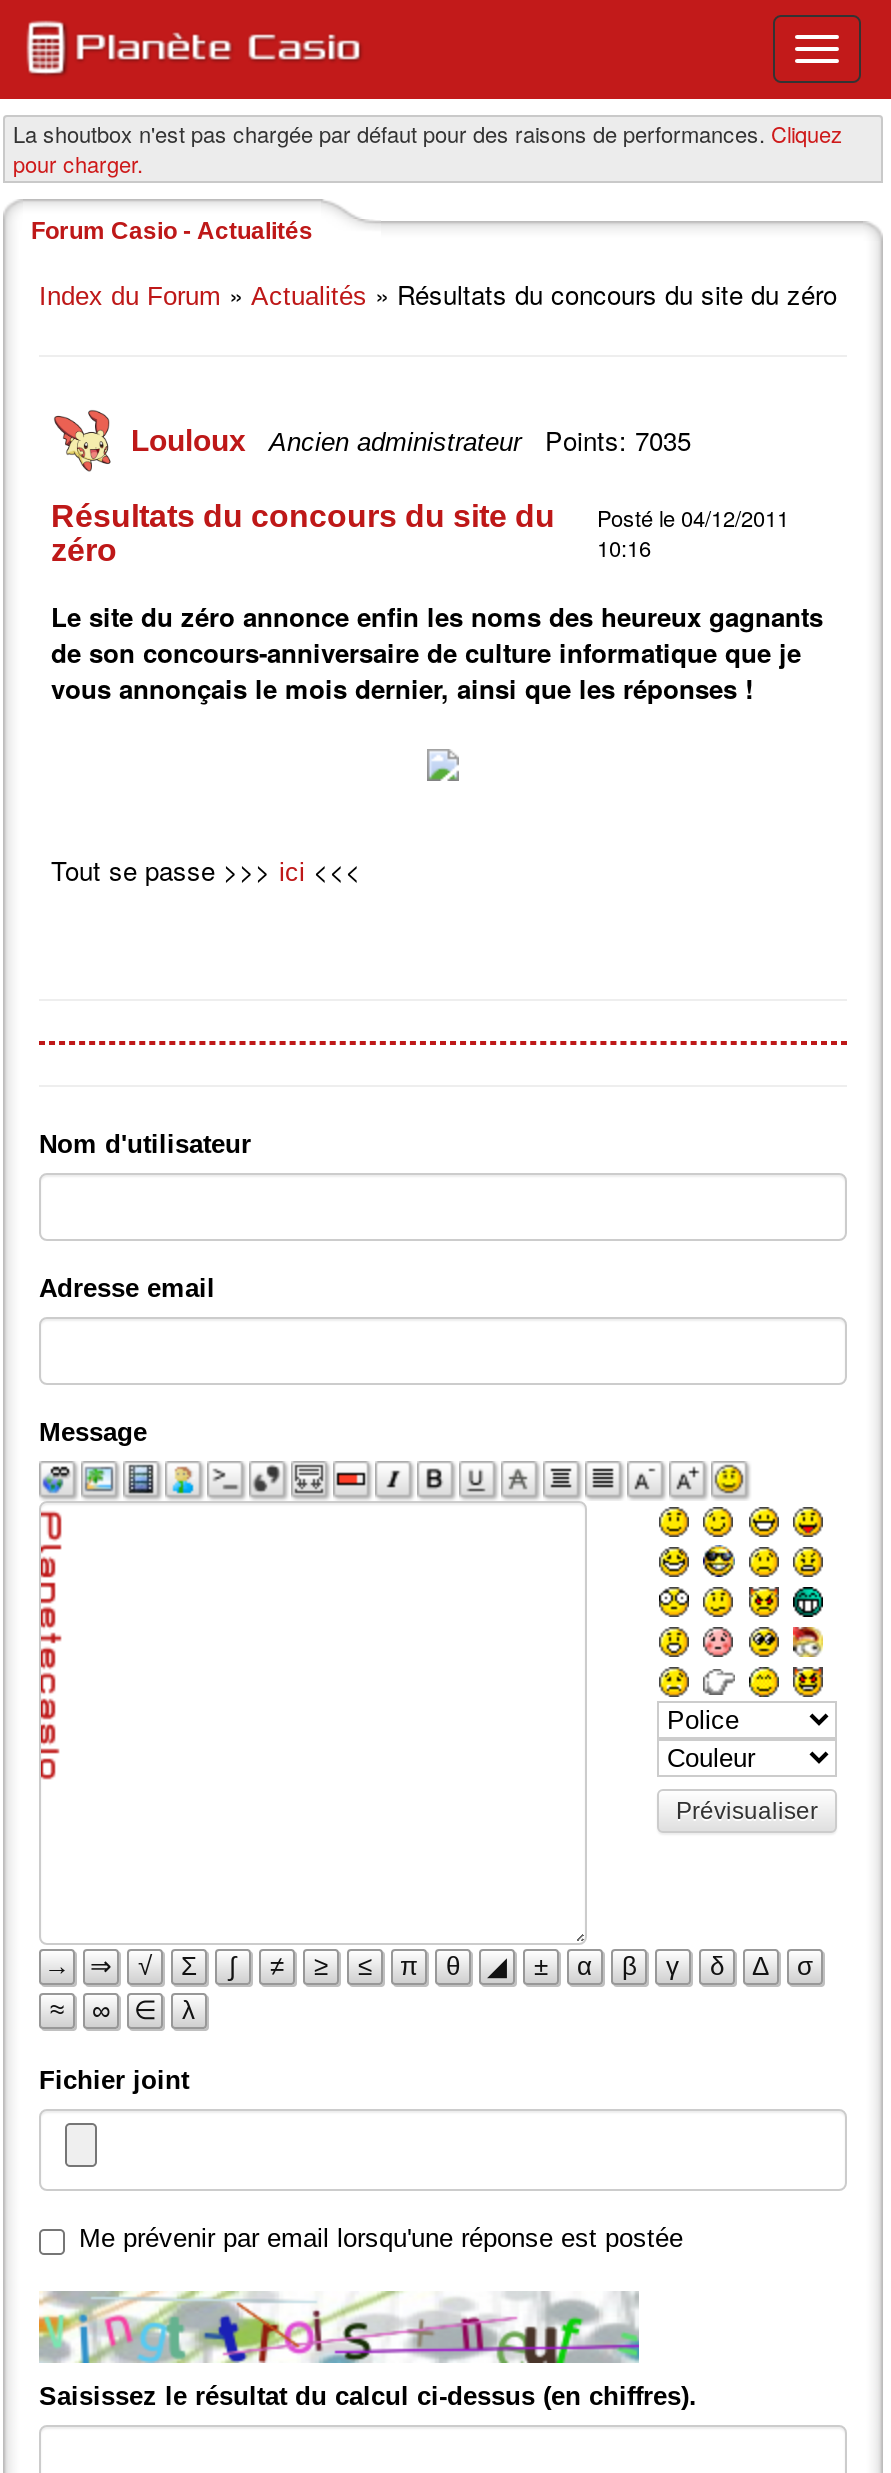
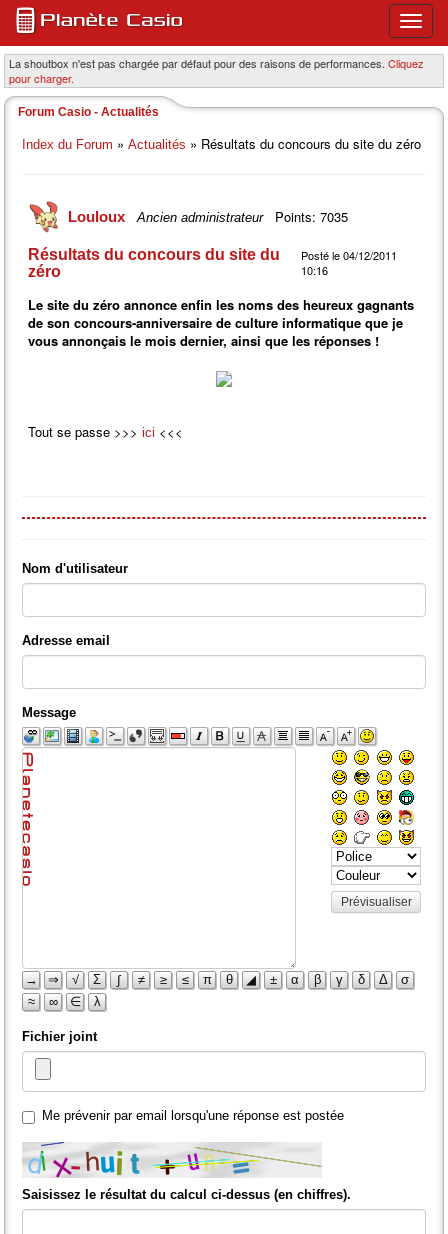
- [image]
+ [image]
